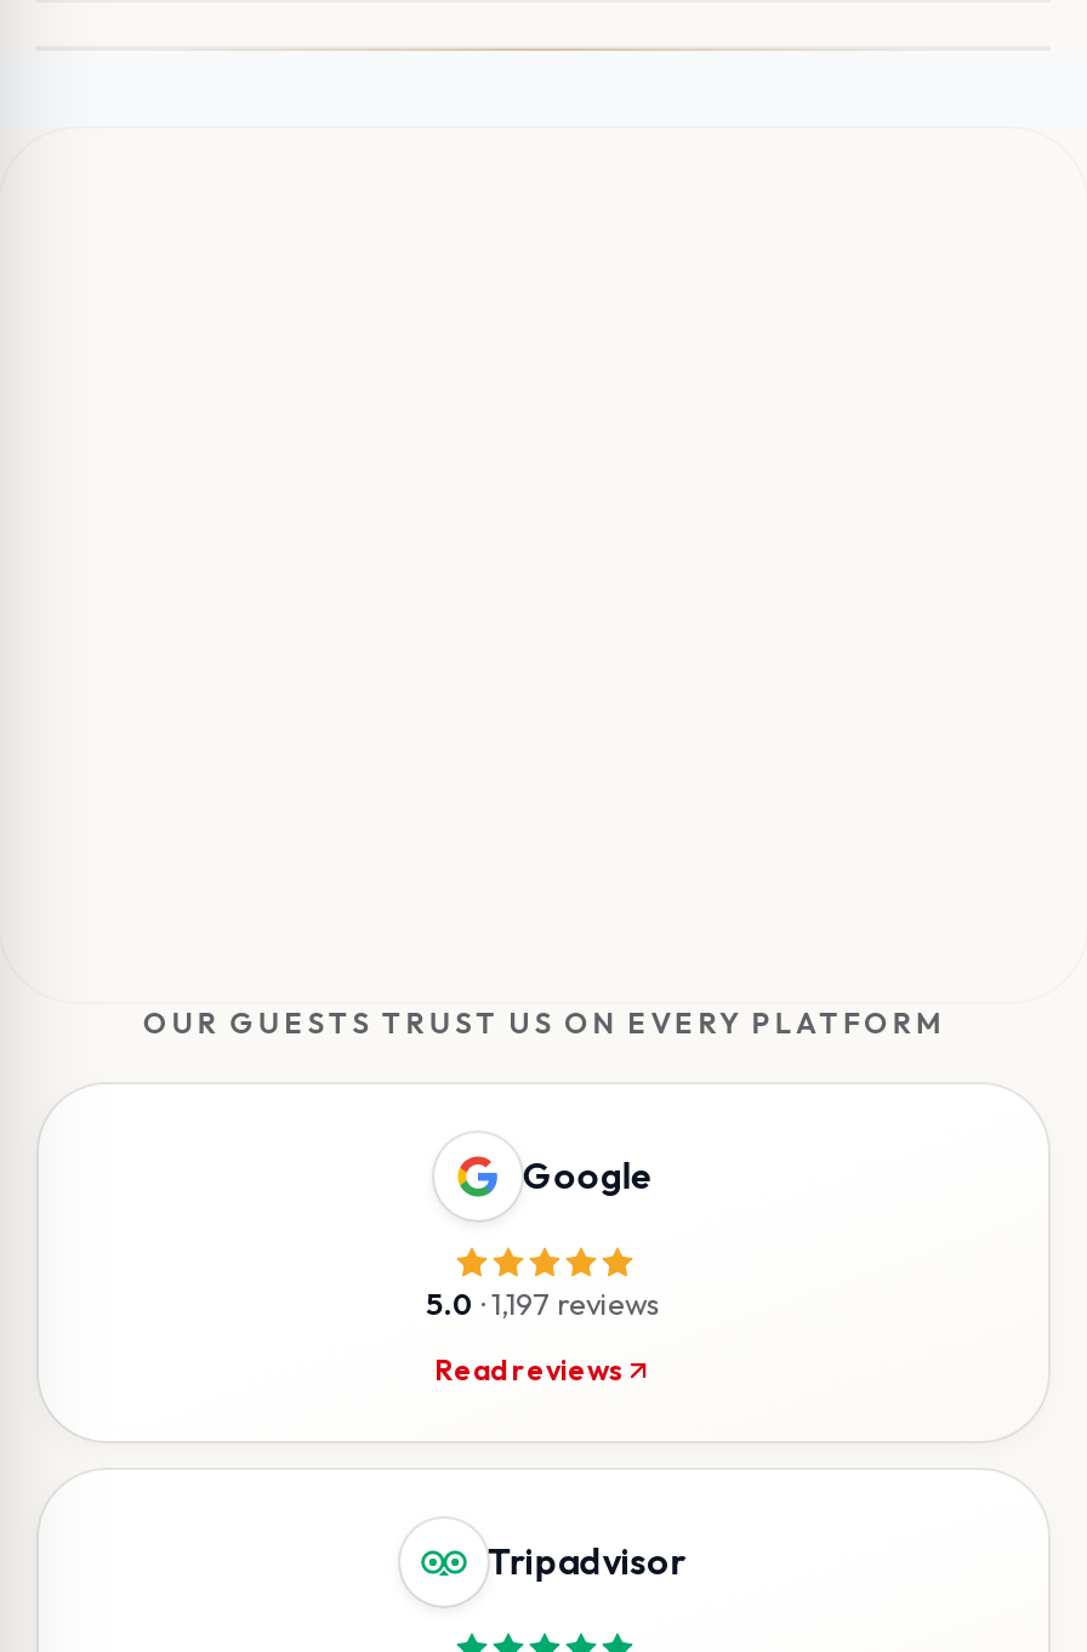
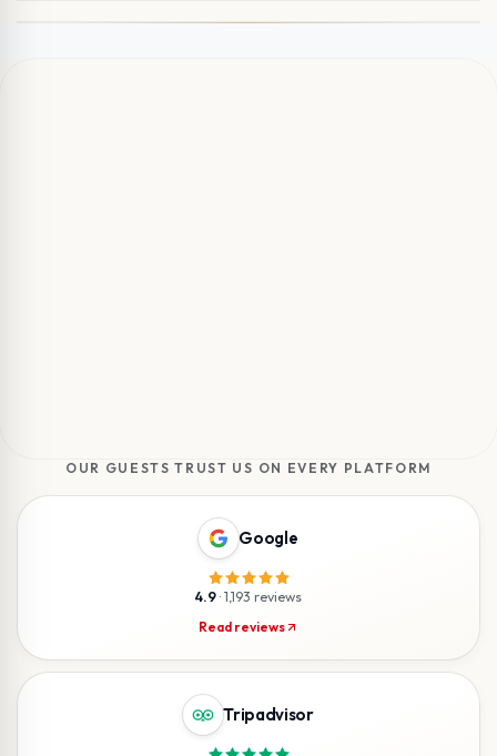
- 5.0 · 1,197 reviews
+ 4.9 · 1,193 reviews
